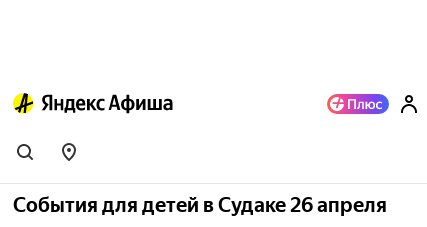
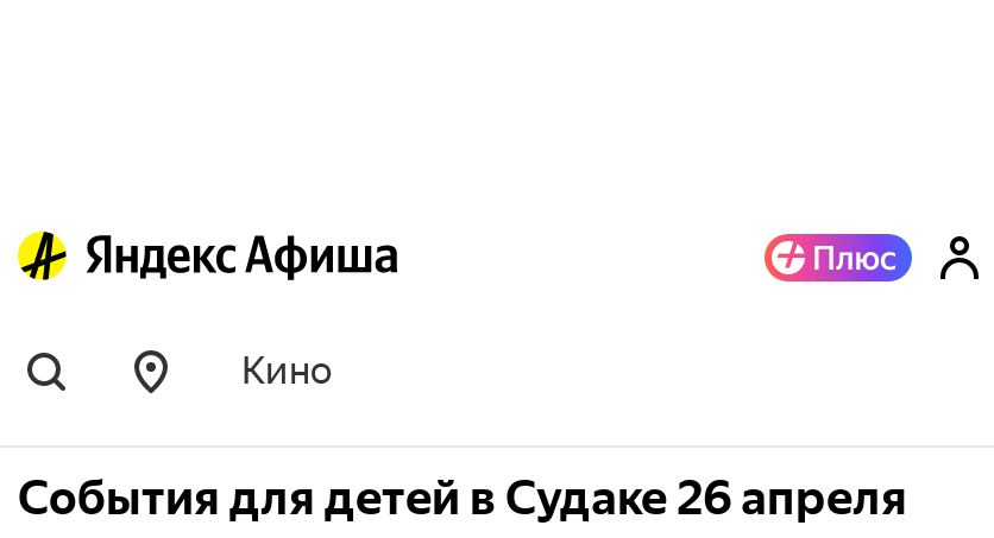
+ Кино
